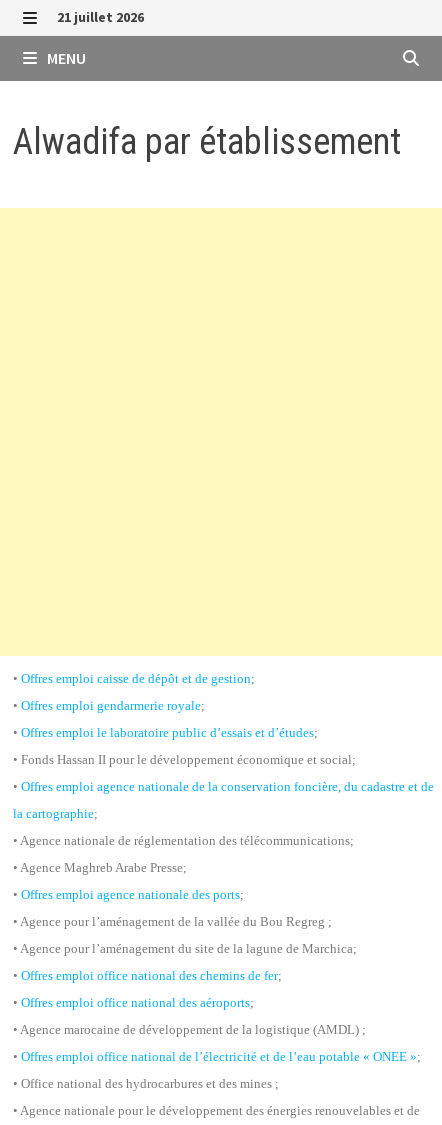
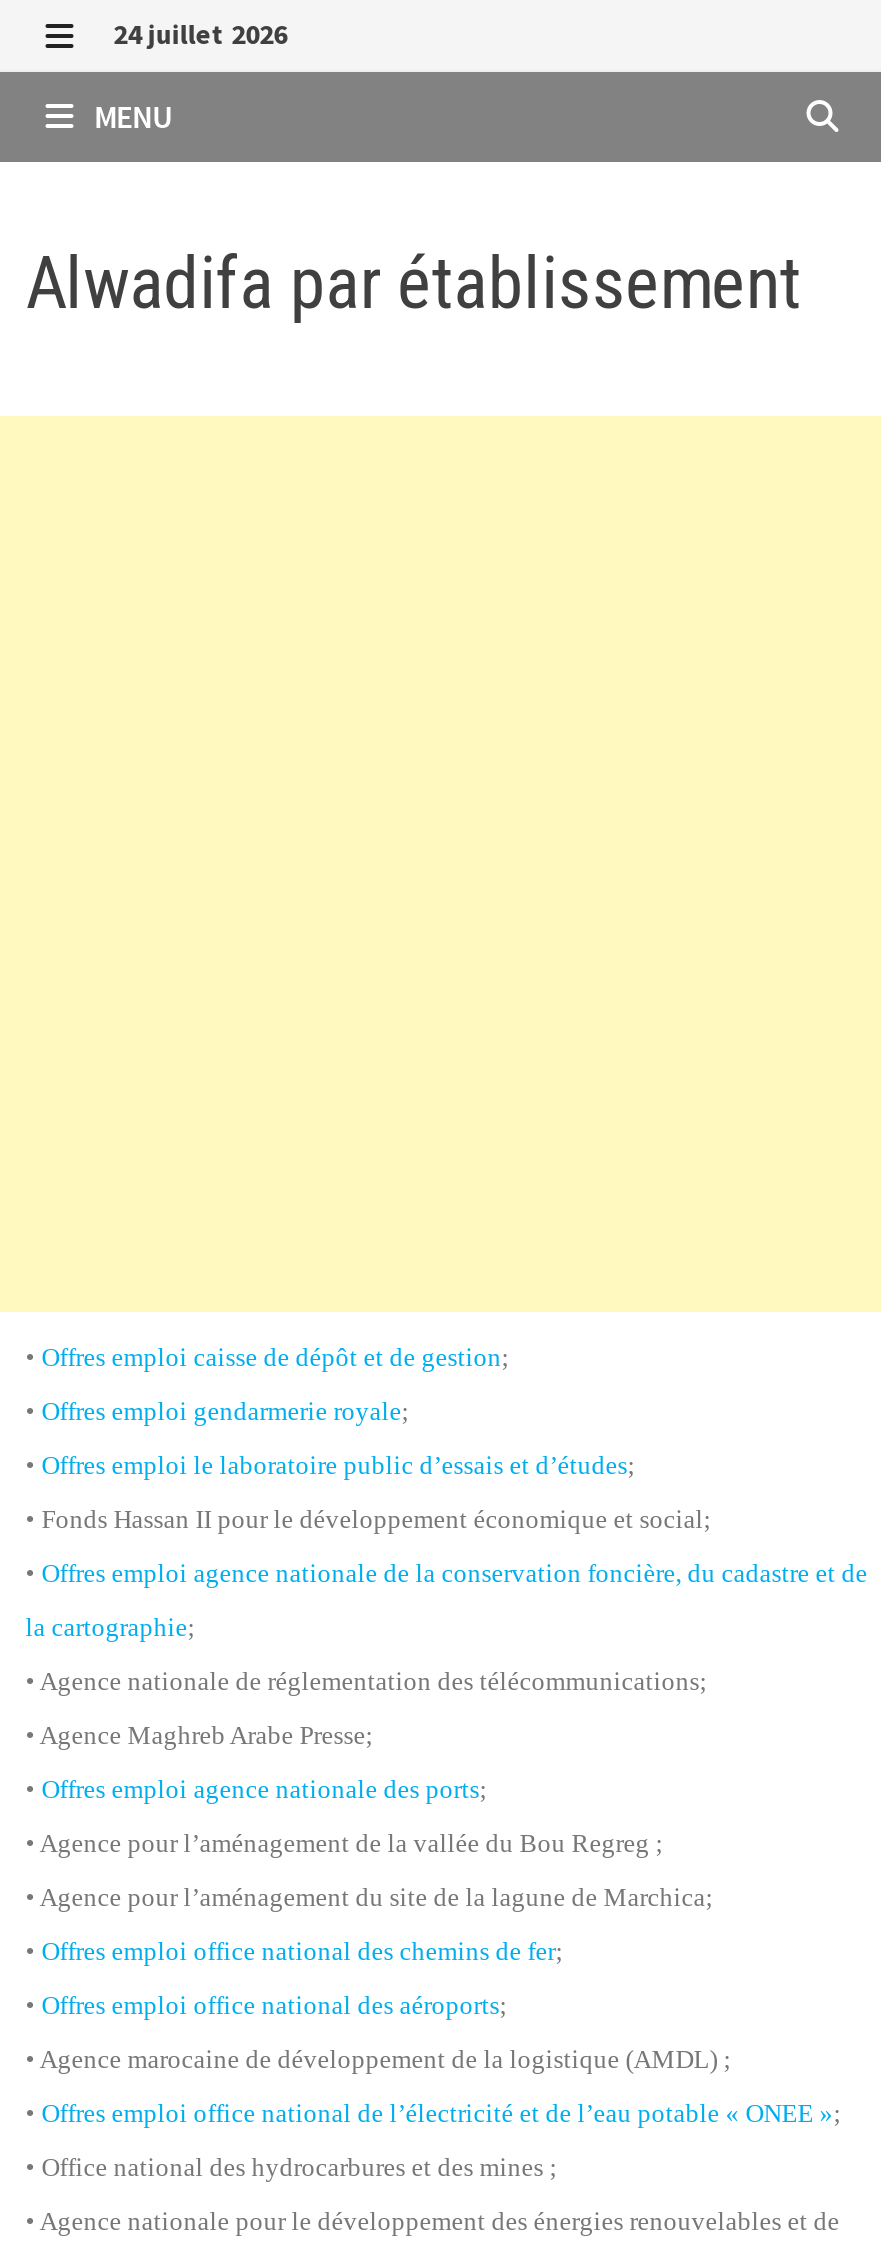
- 21 juillet 2026
+ 24 juillet 2026
